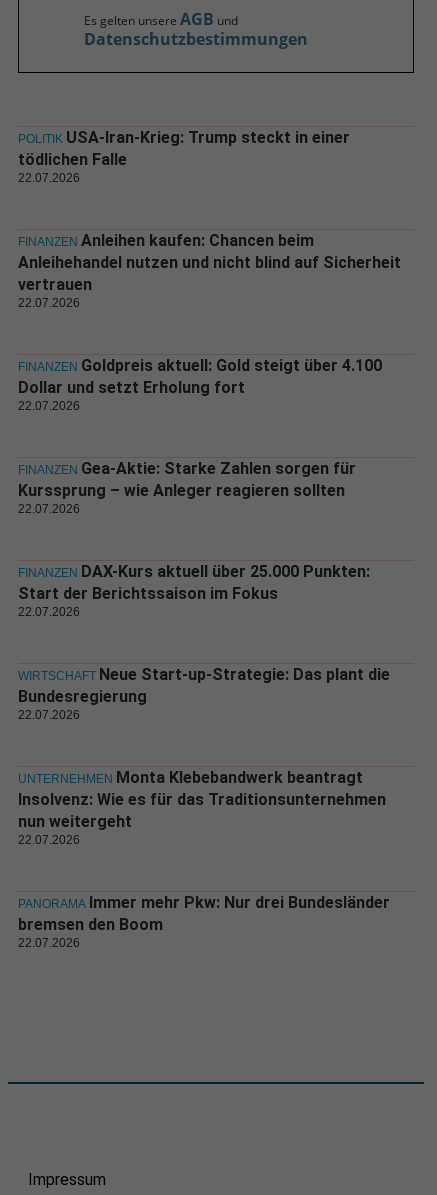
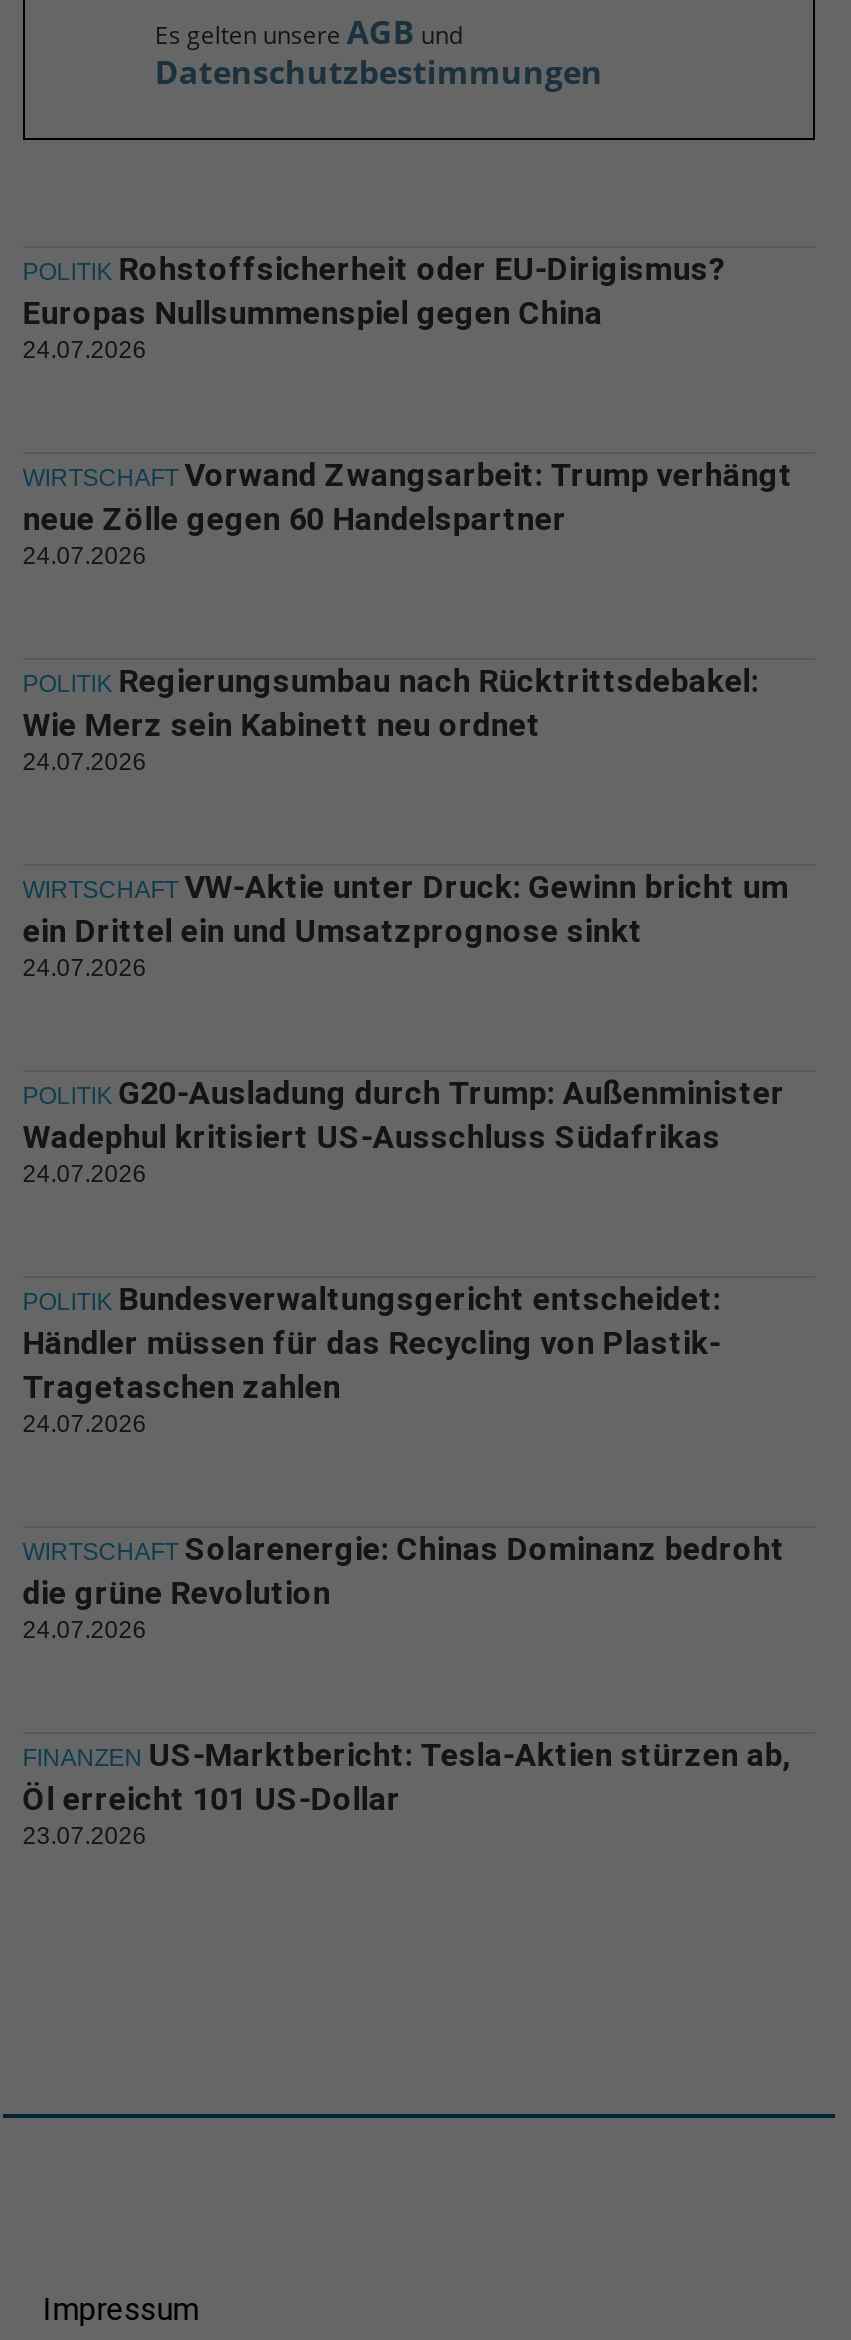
- POLITIK USA-Iran-Krieg: Trump steckt in einer
- tödlichen Falle
- 22.07.2026
+ POLITIK Rohstoffsicherheit oder EU-Dirigismus?
+ Europas Nullsummenspiel gegen China
+ 24.07.2026

- FINANZEN Anleihen kaufen: Chancen beim
- Anleihehandel nutzen und nicht blind auf Sicherheit
- vertrauen
- 22.07.2026
+ WIRTSCHAFT Vorwand Zwangsarbeit: Trump verhängt
+ neue Zölle gegen 60 Handelspartner
+ 24.07.2026

- FINANZEN Goldpreis aktuell: Gold steigt über 4.100
- Dollar und setzt Erholung fort
- 22.07.2026
+ POLITIK Regierungsumbau nach Rücktrittsdebakel:
+ Wie Merz sein Kabinett neu ordnet
+ 24.07.2026

- FINANZEN Gea-Aktie: Starke Zahlen sorgen für
- Kurssprung – wie Anleger reagieren sollten
- 22.07.2026
+ WIRTSCHAFT VW-Aktie unter Druck: Gewinn bricht um
+ ein Drittel ein und Umsatzprognose sinkt
+ 24.07.2026

- FINANZEN DAX-Kurs aktuell über 25.000 Punkten:
- Start der Berichtssaison im Fokus
- 22.07.2026
+ POLITIK G20-Ausladung durch Trump: Außenminister
+ Wadephul kritisiert US-Ausschluss Südafrikas
+ 24.07.2026

- WIRTSCHAFT Neue Start-up-Strategie: Das plant die
- Bundesregierung
- 22.07.2026
+ POLITIK Bundesverwaltungsgericht entscheidet:
+ Händler müssen für das Recycling von Plastik-
+ Tragetaschen zahlen
+ 24.07.2026

- UNTERNEHMEN Monta Klebebandwerk beantragt
- Insolvenz: Wie es für das Traditionsunternehmen
- nun weitergeht
- 22.07.2026
+ WIRTSCHAFT Solarenergie: Chinas Dominanz bedroht
+ die grüne Revolution
+ 24.07.2026

- PANORAMA Immer mehr Pkw: Nur drei Bundesländer
- bremsen den Boom
- 22.07.2026
+ FINANZEN US-Marktbericht: Tesla-Aktien stürzen ab,
+ Öl erreicht 101 US-Dollar
+ 23.07.2026
